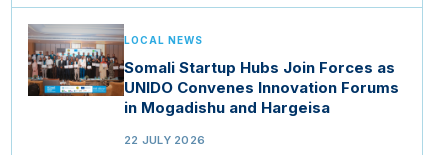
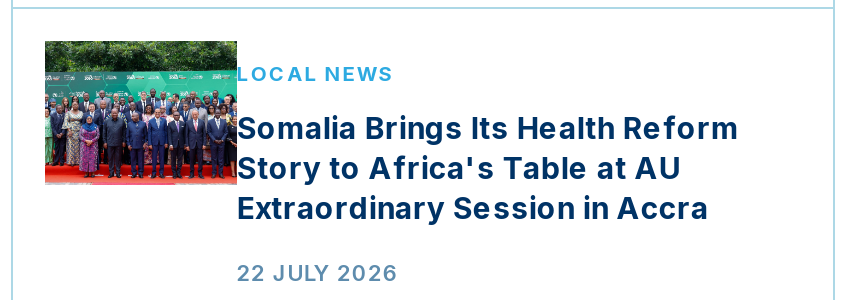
- [image]
- Somali Startup Hubs Join Forces as
- UNIDO Convenes Innovation Forums
- in Mogadishu and Hargeisa
+ [image]
+ Somalia Brings Its Health Reform
+ Story to Africa's Table at AU
+ Extraordinary Session in Accra
